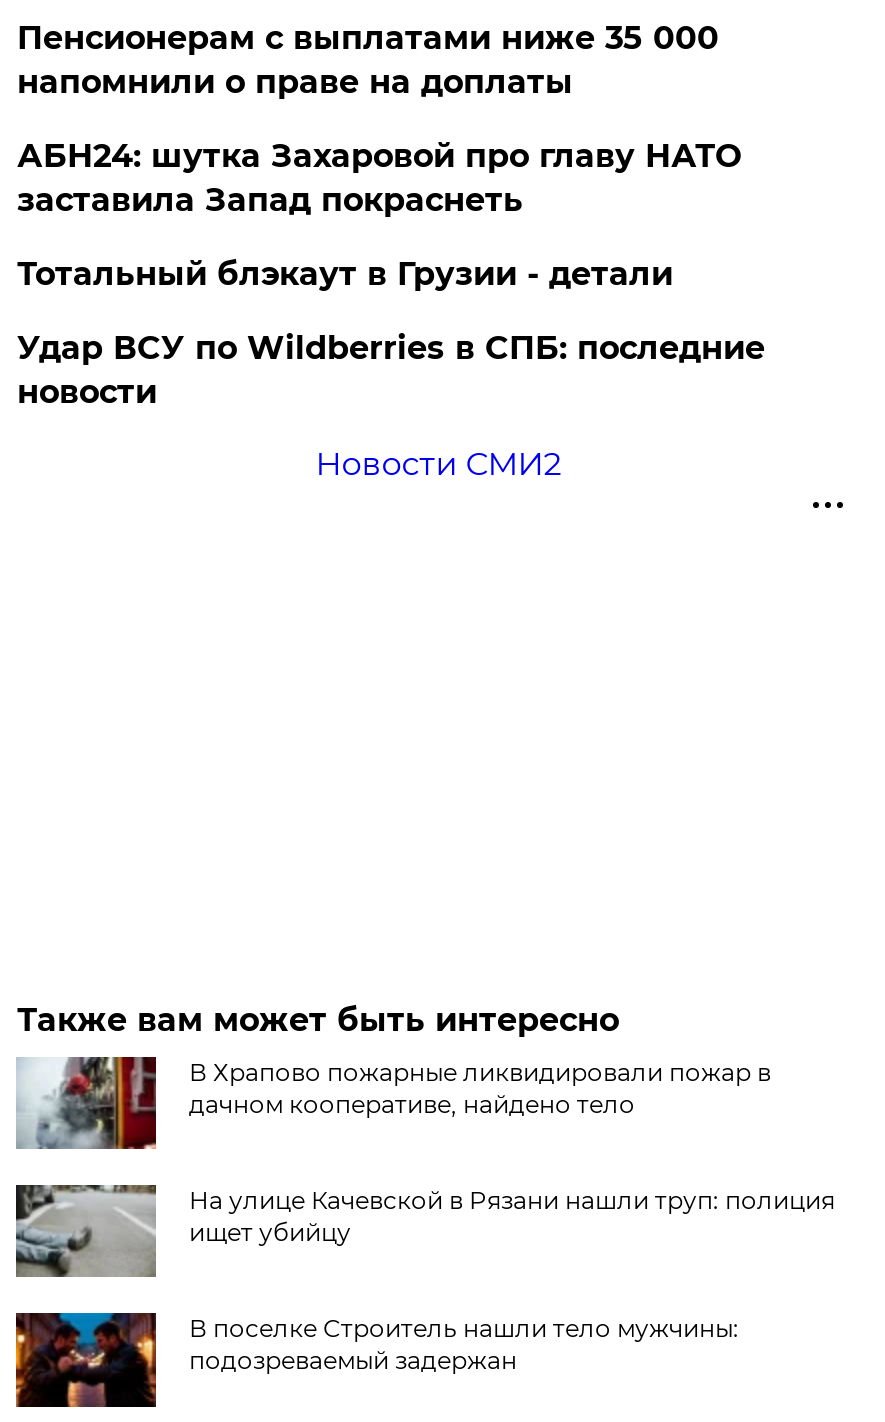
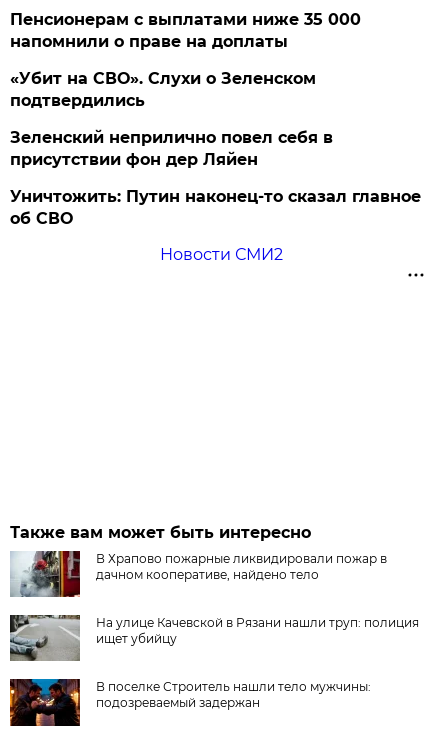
- АБН24: шутка Захаровой про главу НАТО
- заставила Запад покраснеть
+ «Убит на СВО». Слухи о Зеленском
+ подтвердились

- Тотальный блэкаут в Грузии - детали
+ Зеленский неприлично повел cебя в
+ присутствии фон дер Ляйен

- Удар ВСУ по Wildberries в СПБ: последние
- новости
+ Уничтожить: Путин наконец-то сказал главное
+ об СВО
